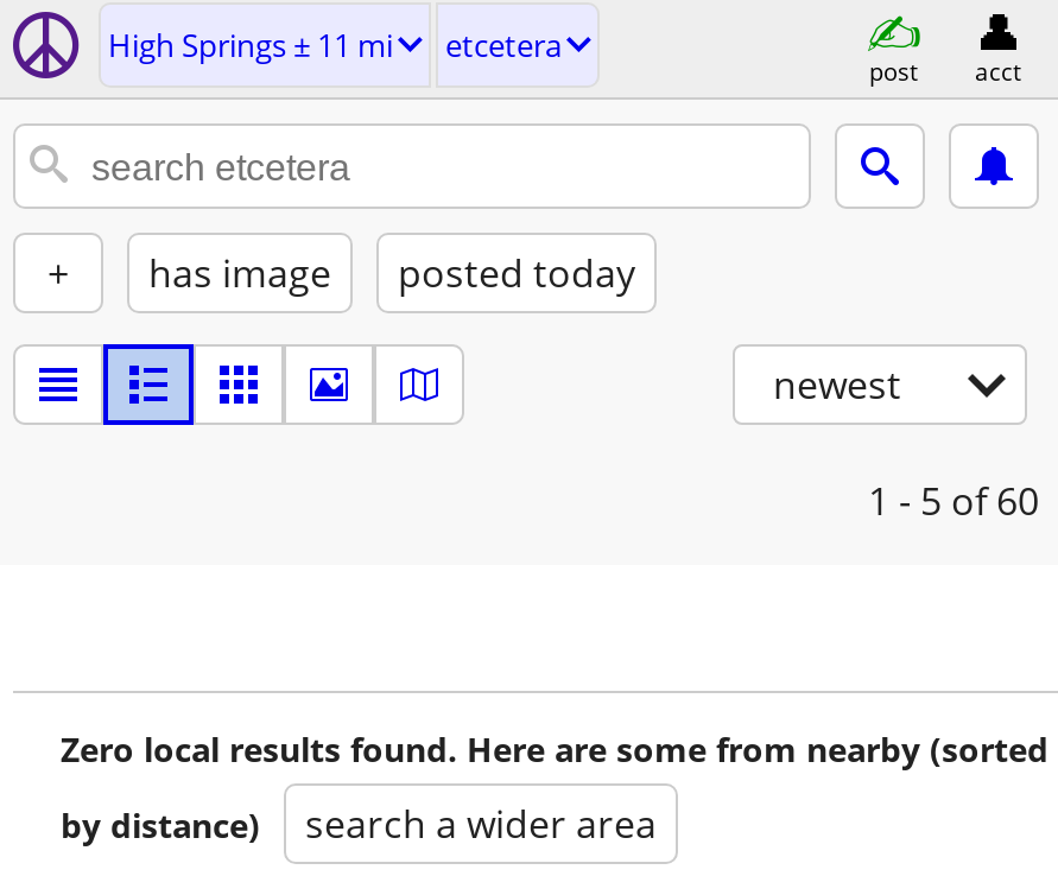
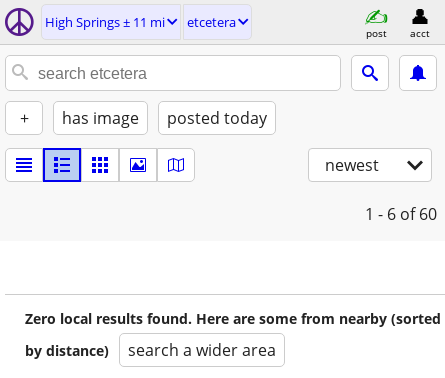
- 1 - 5 of 60
+ 1 - 6 of 60
